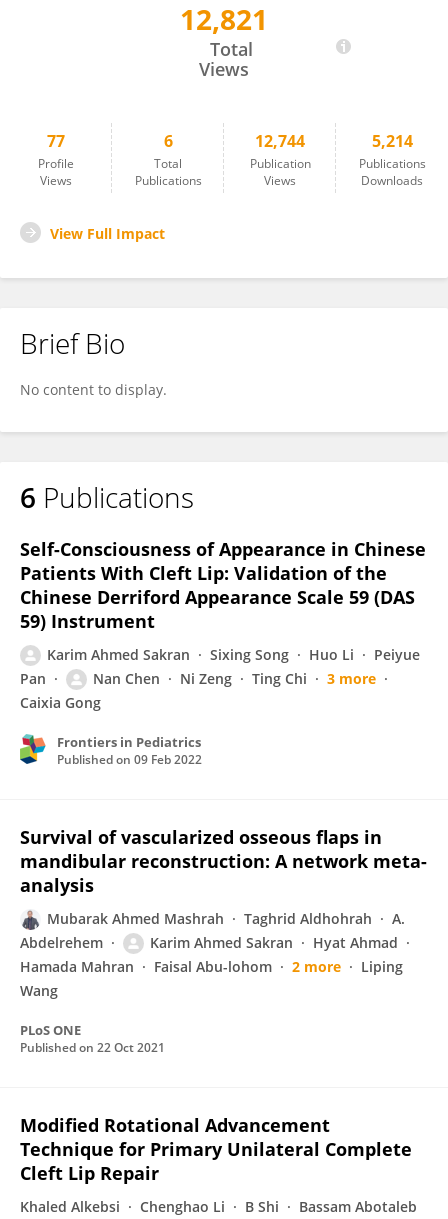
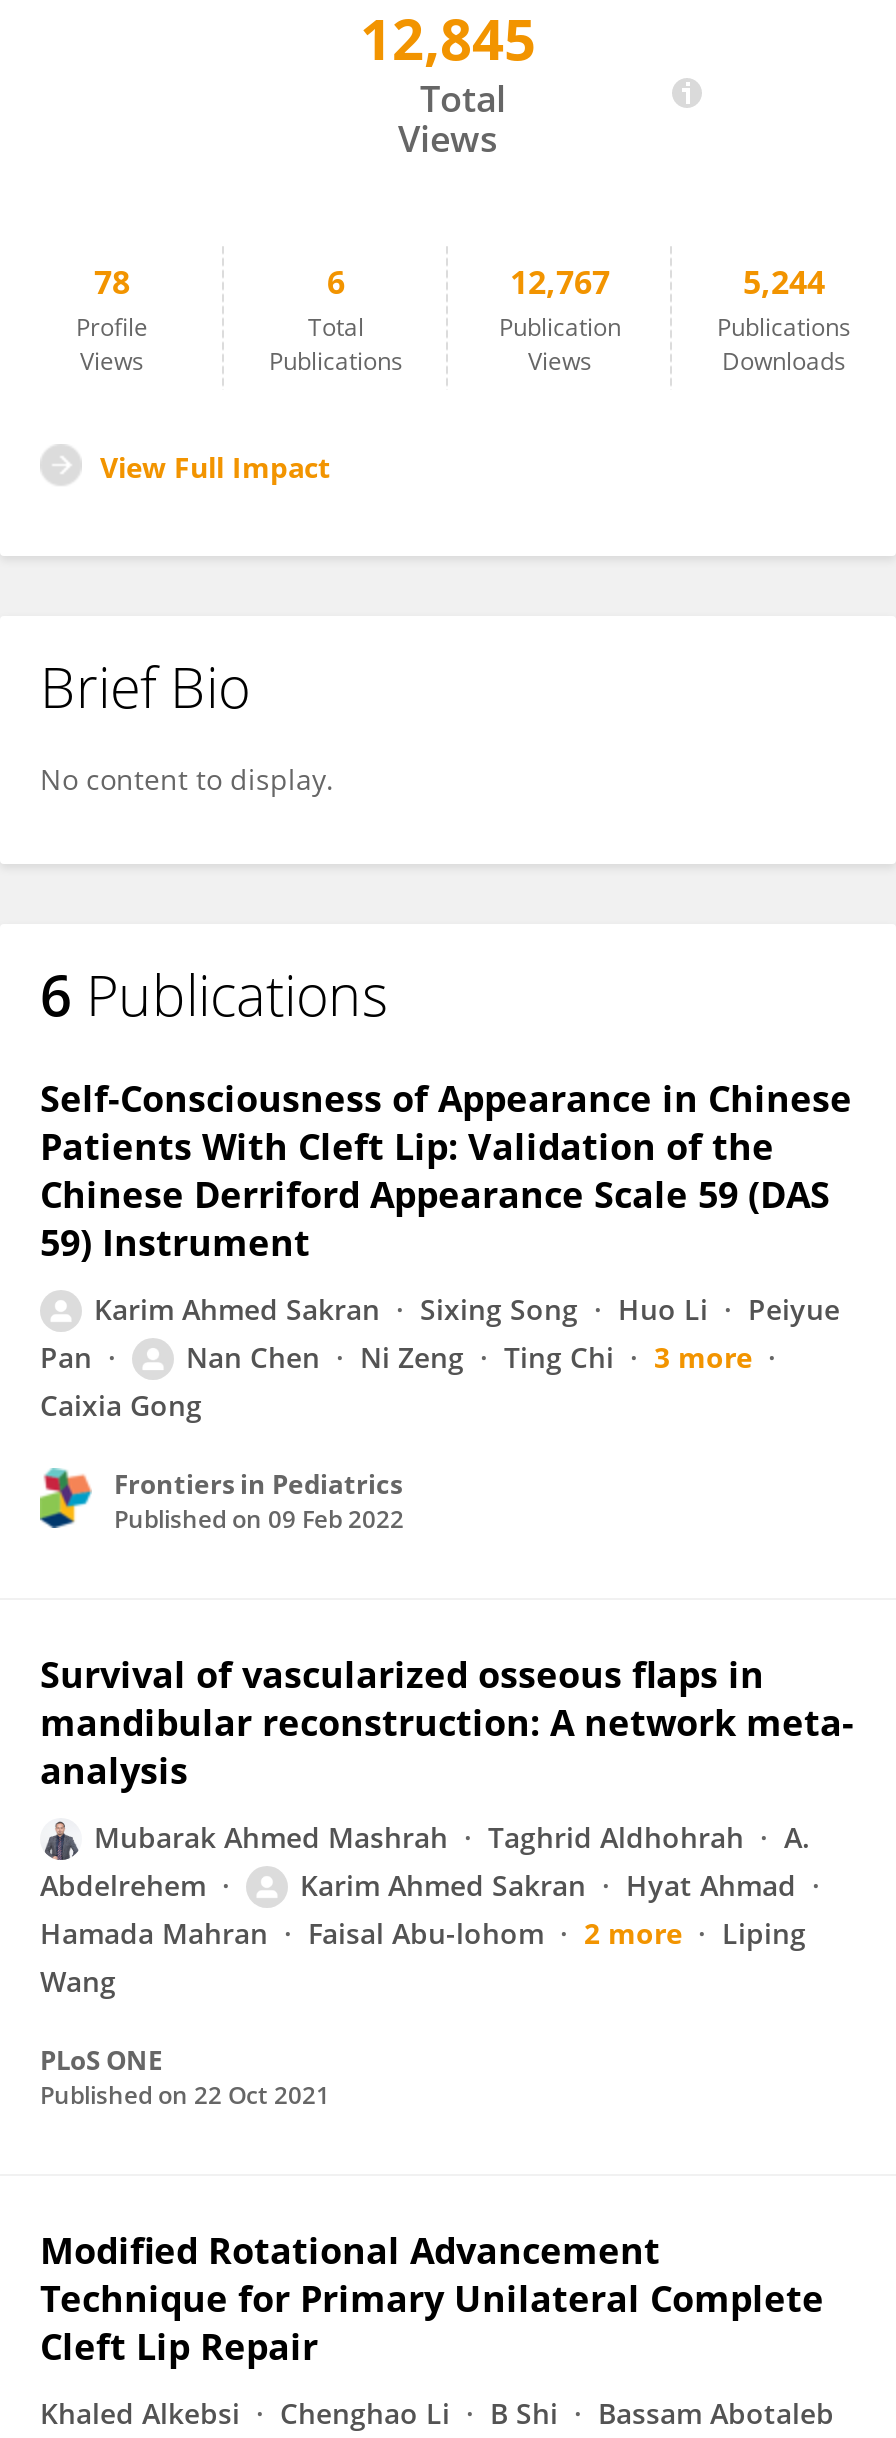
- 12,821
+ 12,845

- 77
+ 78

- 12,744
+ 12,767

- 5,214
+ 5,244
